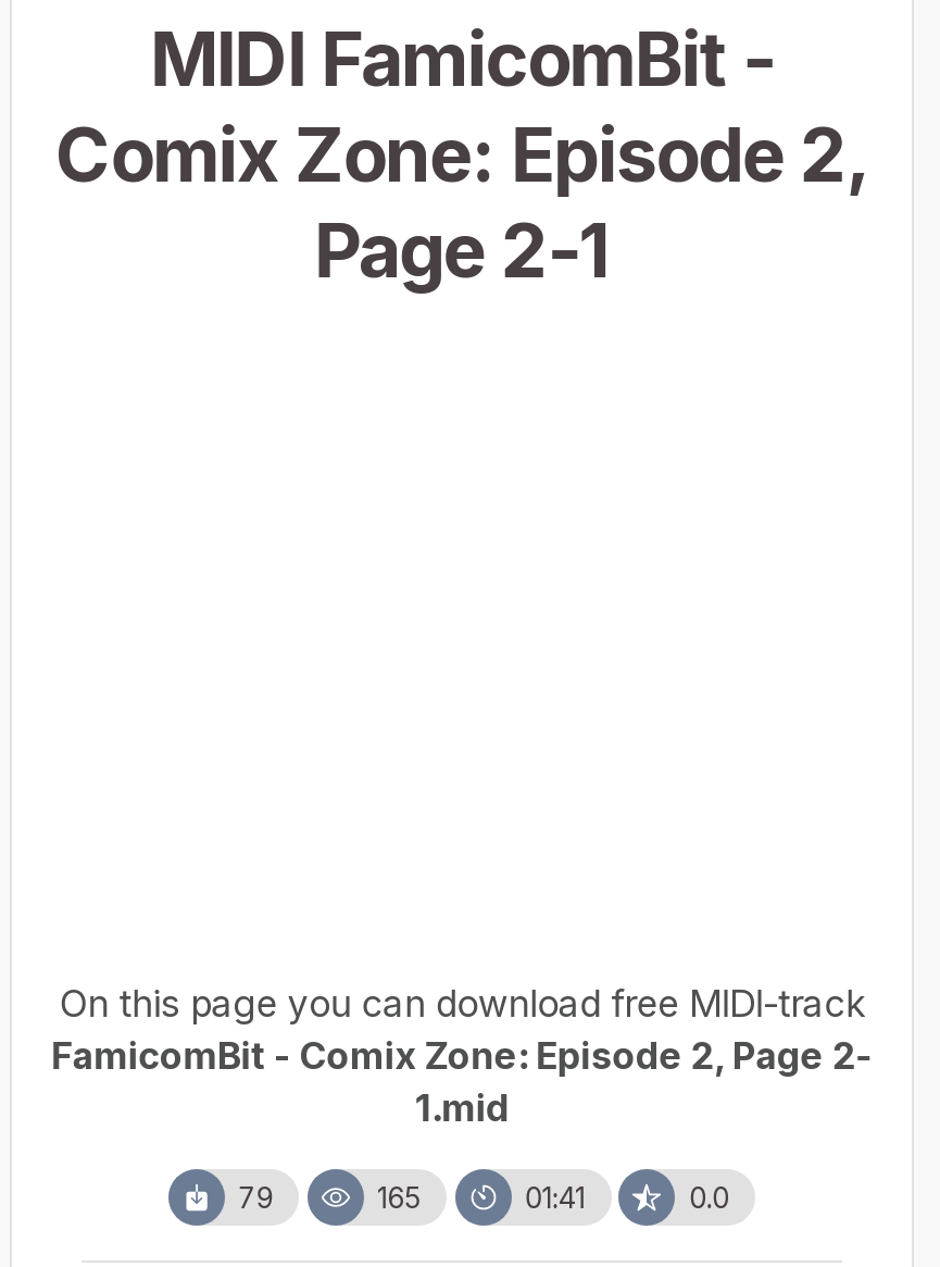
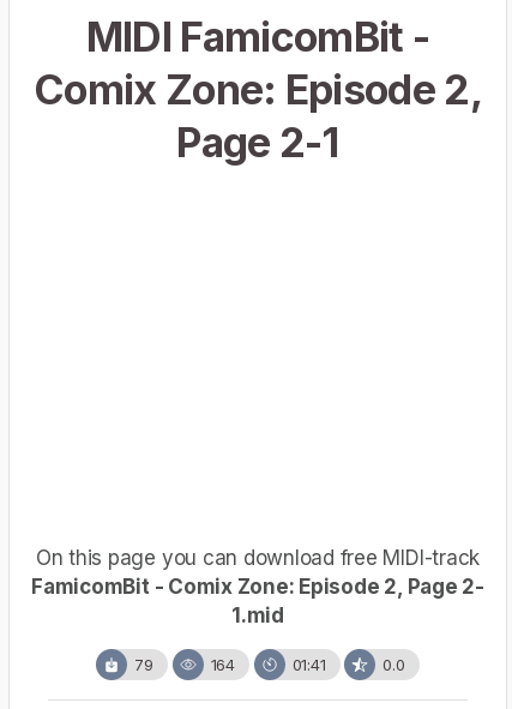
- 165
+ 164
